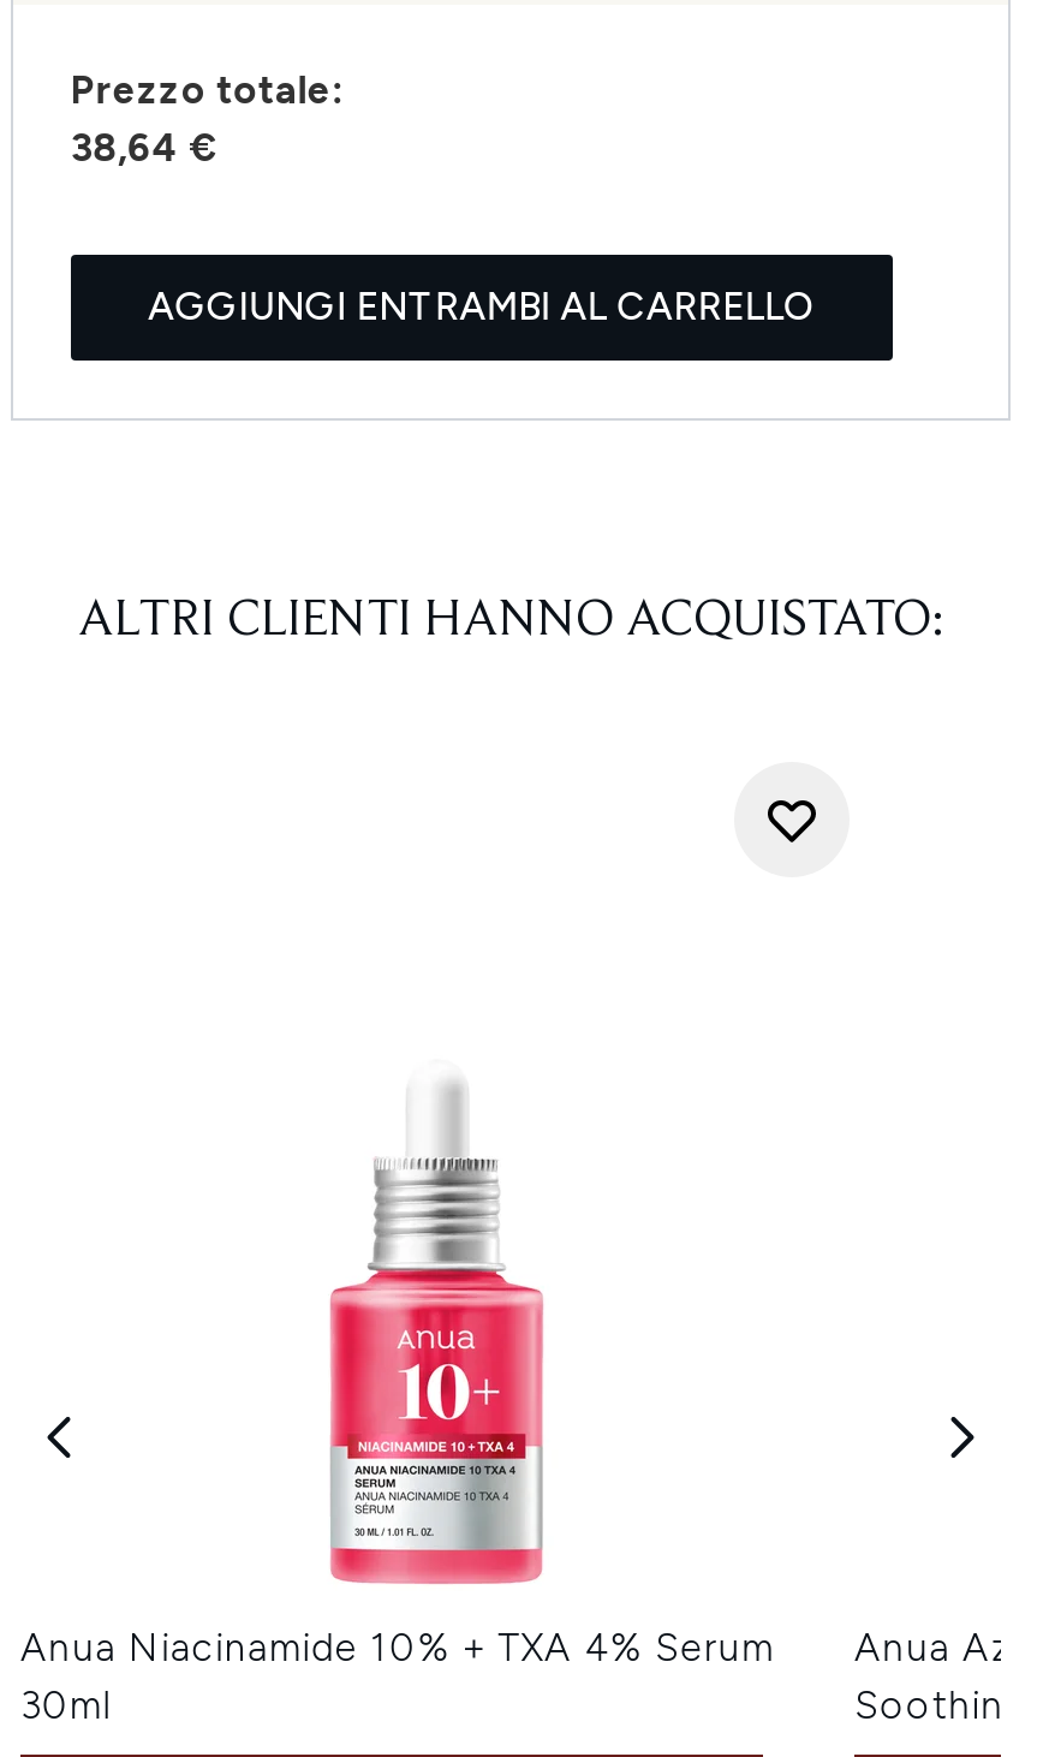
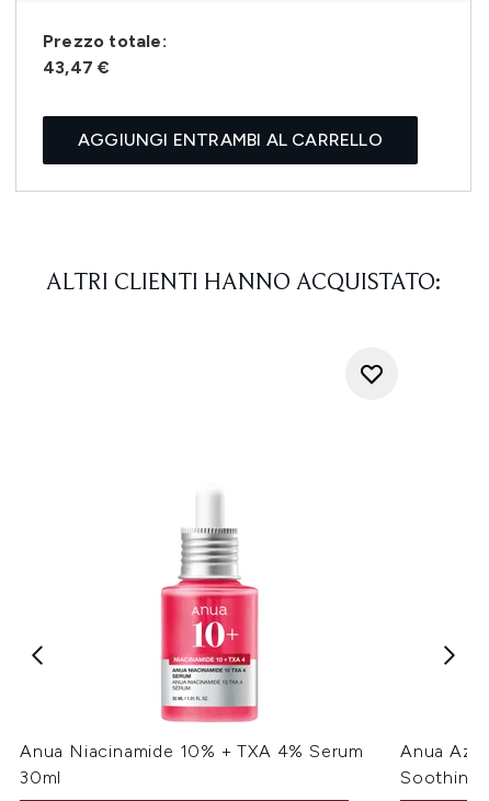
- 38,64 €
+ 43,47 €
